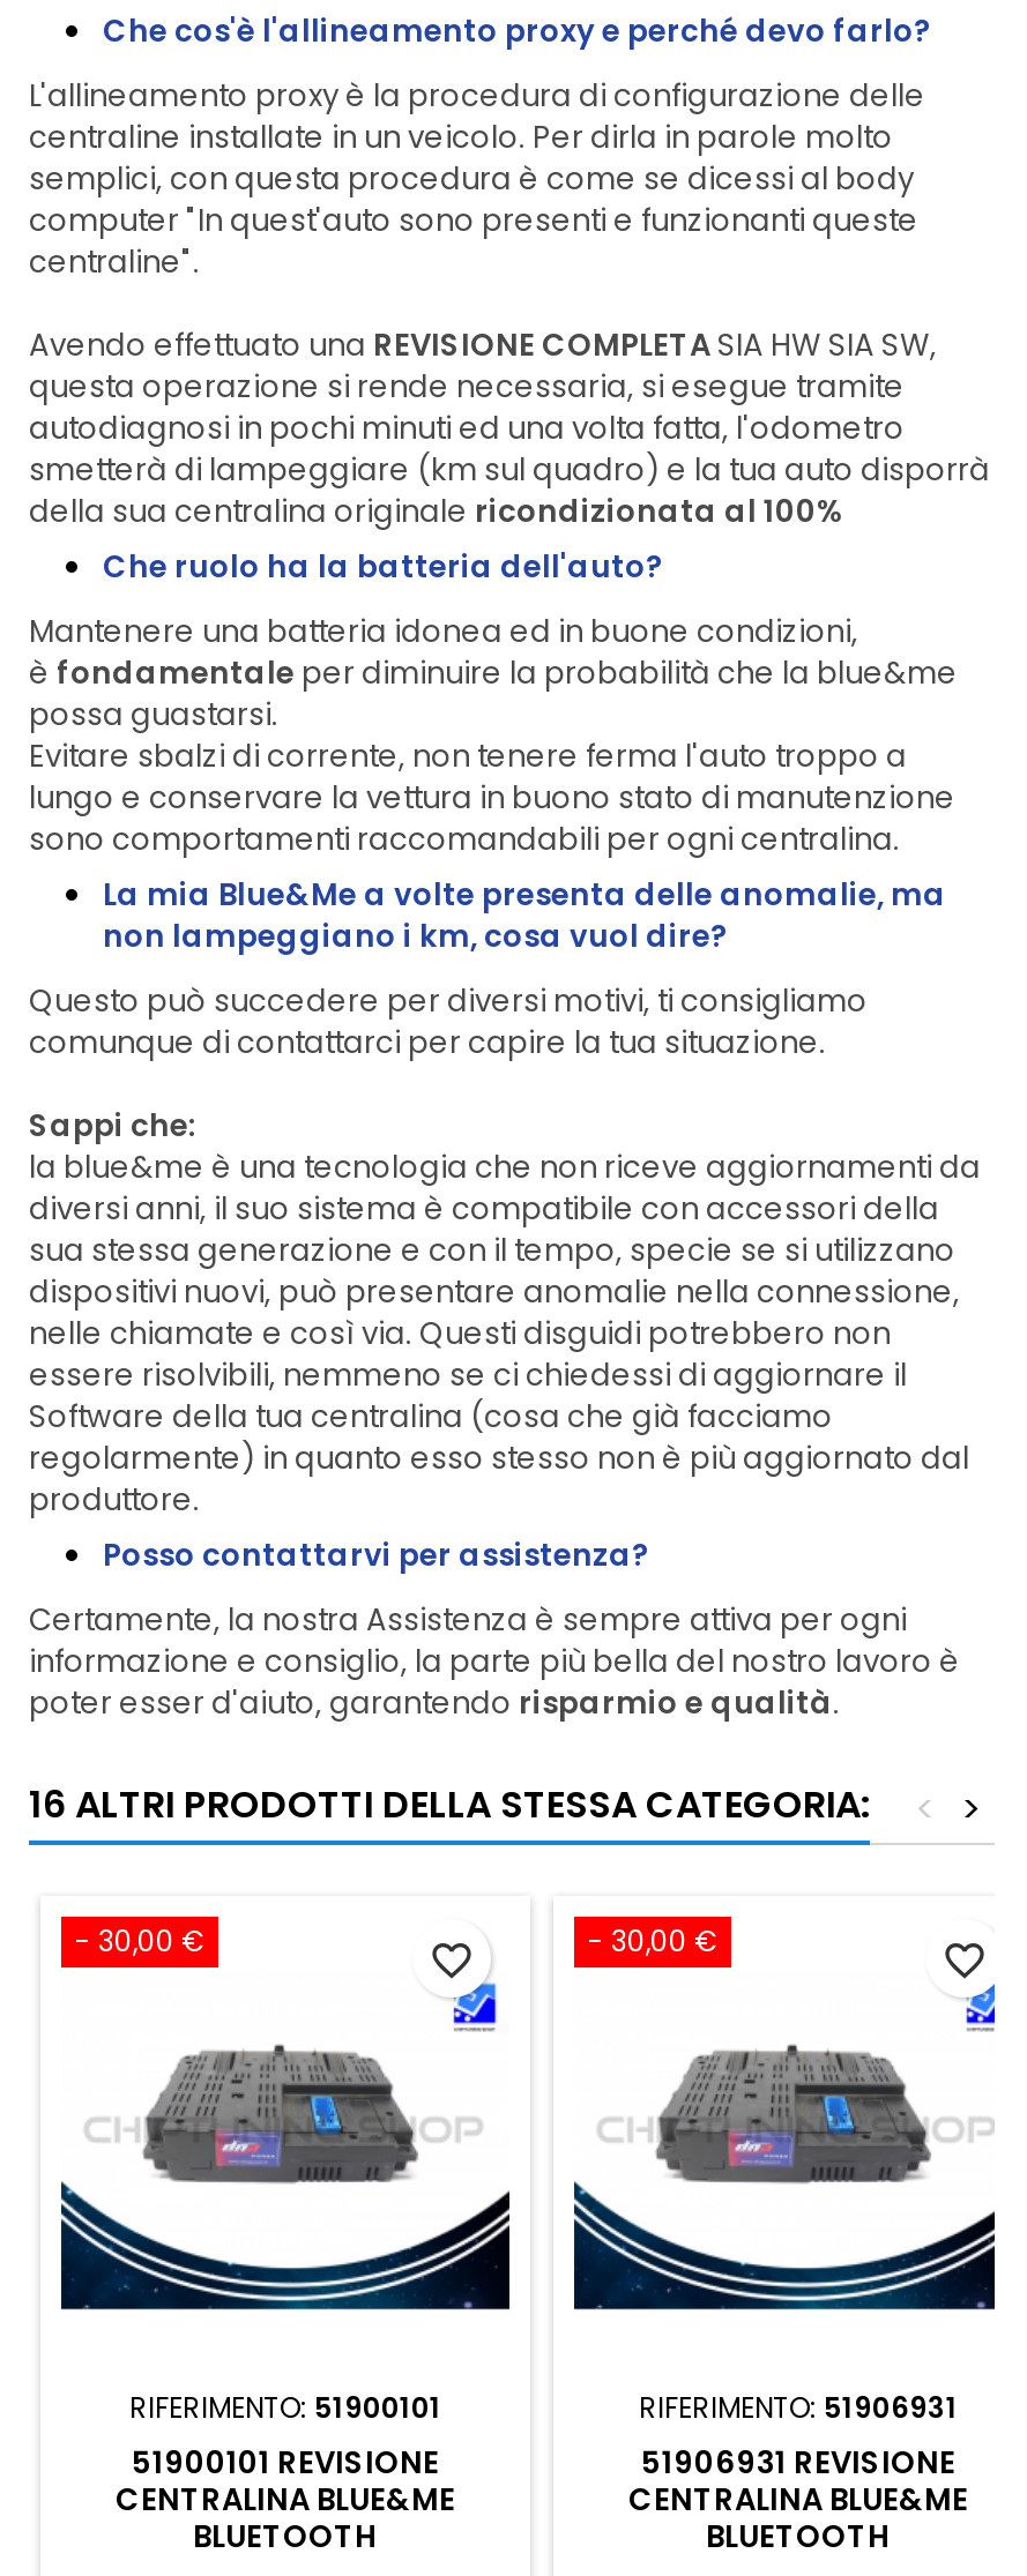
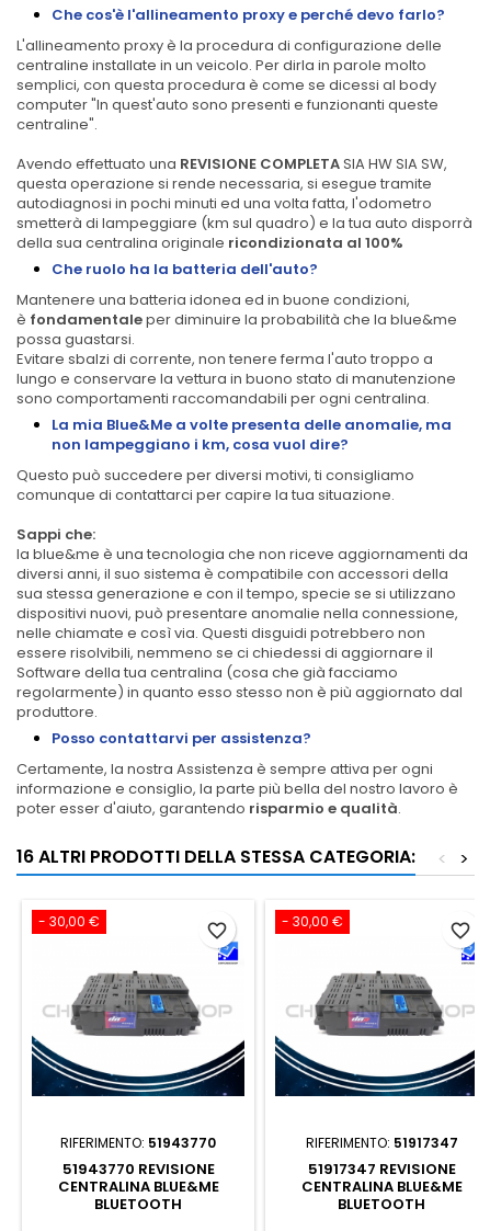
- RIFERIMENTO: 51900101
+ RIFERIMENTO: 51943770

- RIFERIMENTO: 51906931
+ RIFERIMENTO: 51917347

- 51900101 REVISIONE
+ 51943770 REVISIONE

- 51906931 REVISIONE
+ 51917347 REVISIONE
